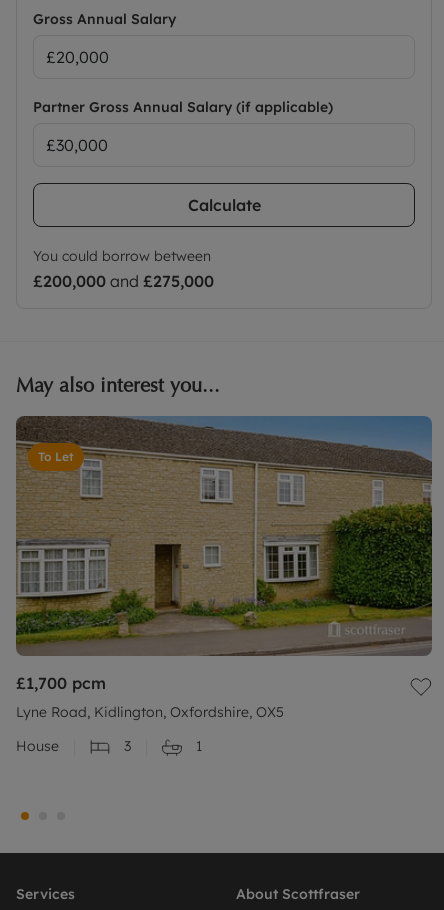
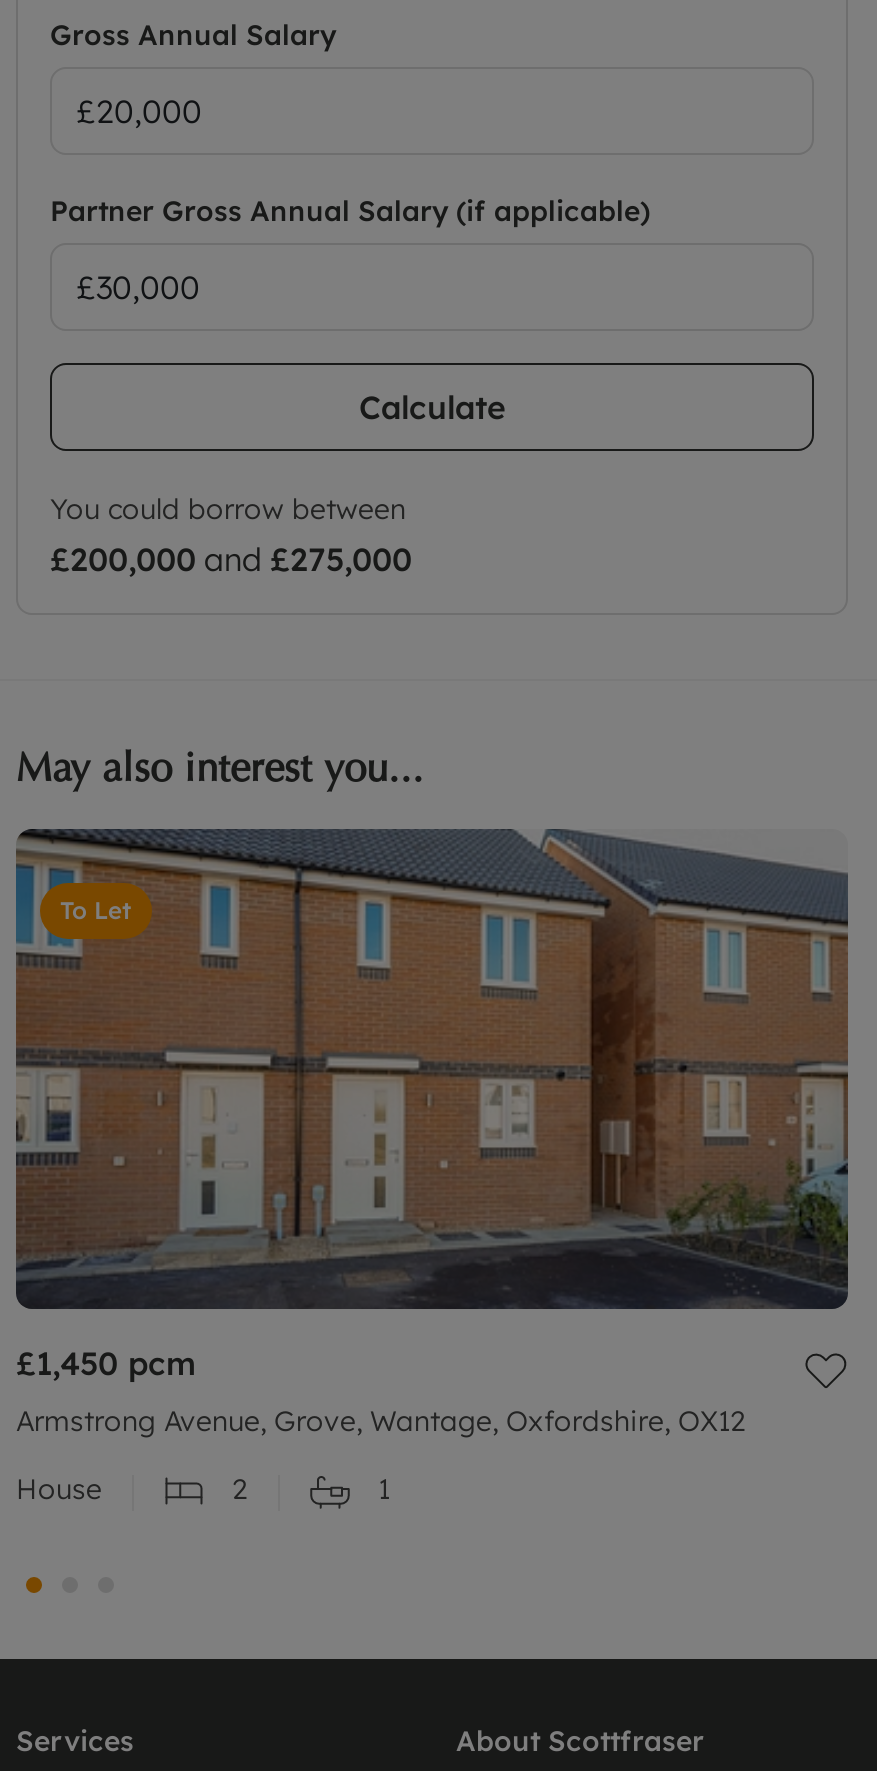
- [image]
- £1,700 pcm
+ [image]
+ £1,450 pcm

- Lyne Road, Kidlington, Oxfordshire, OX5
+ Armstrong Avenue, Grove, Wantage, Oxfordshire, OX12

- 3
+ 2
